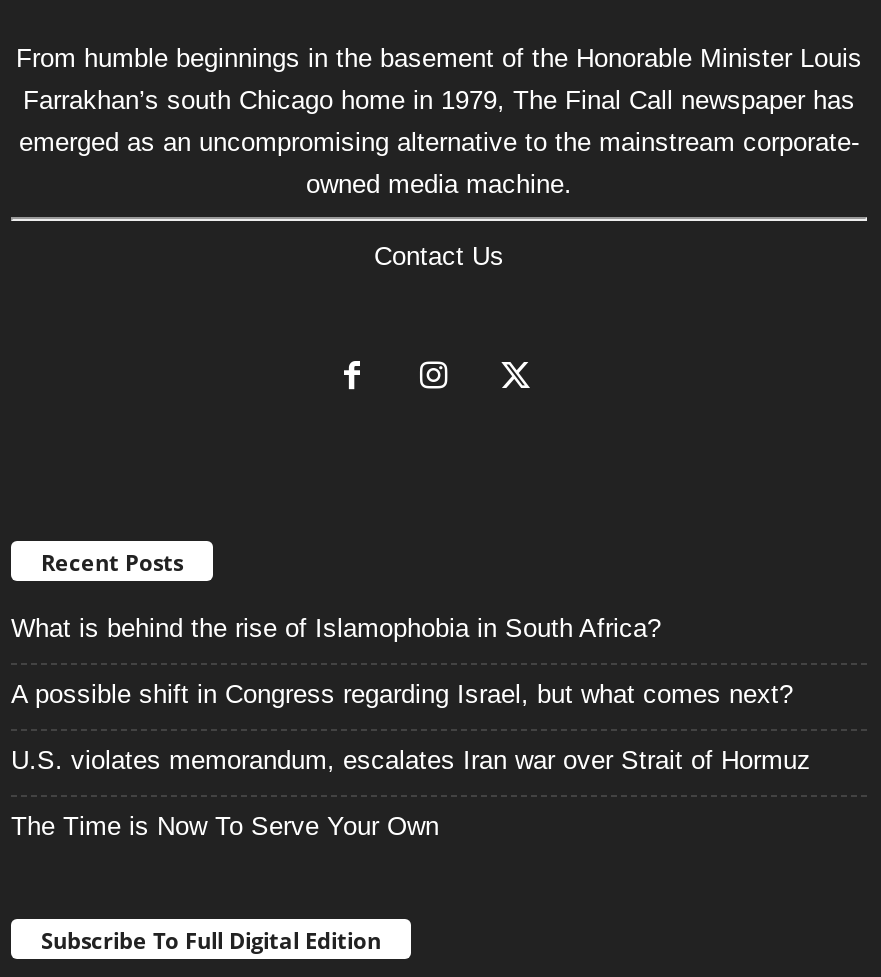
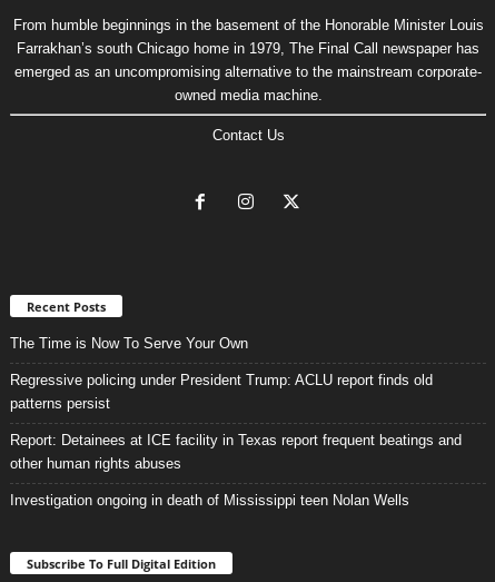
- What is behind the rise of Islamophobia in South Africa?
- A possible shift in Congress regarding Israel, but what comes next?
- U.S. violates memorandum, escalates Iran war over Strait of Hormuz

moved up: The Time is Now To Serve Your Own

+ Regressive policing under President Trump: ACLU report finds old
+ patterns persist
+ Report: Detainees at ICE facility in Texas report frequent beatings and
+ other human rights abuses
+ Investigation ongoing in death of Mississippi teen Nolan Wells
